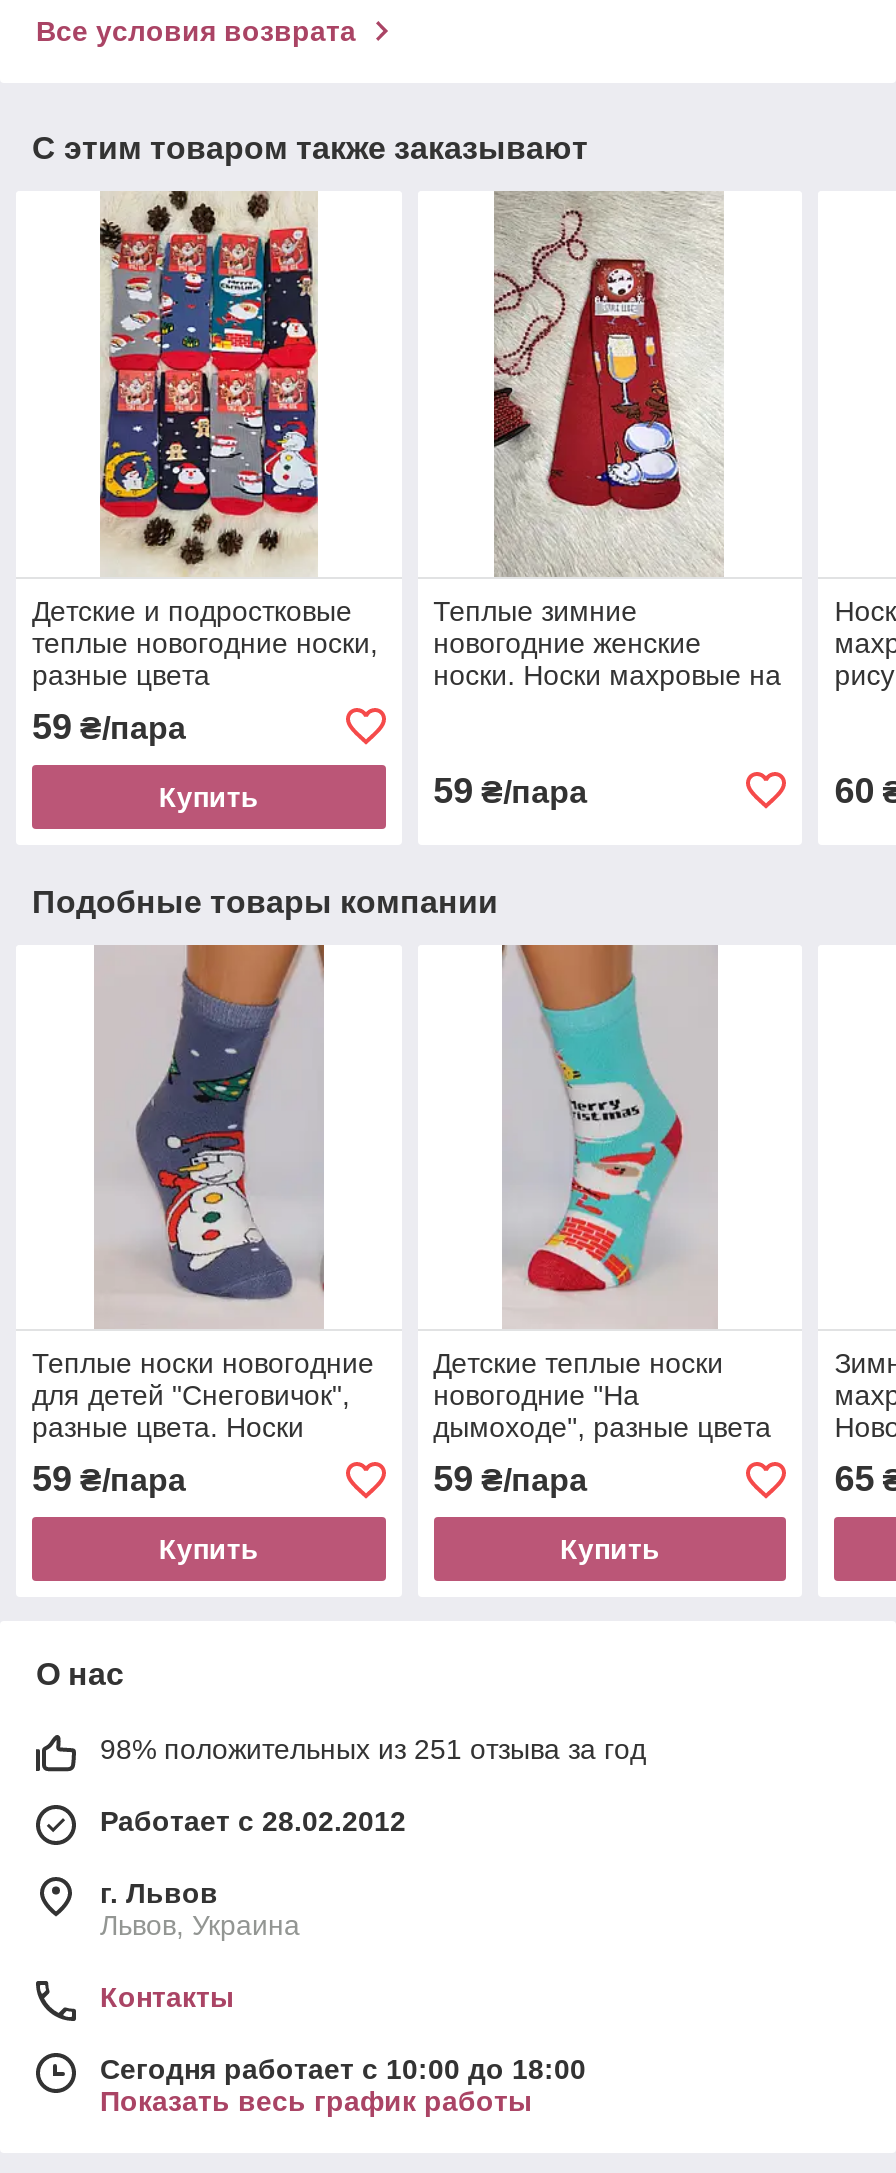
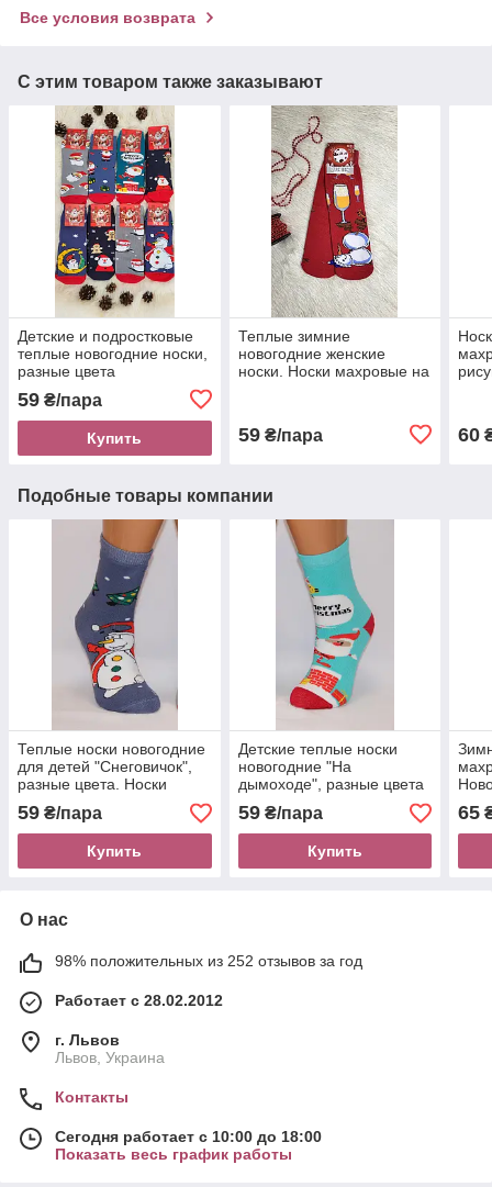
- 98% положительных из 251 отзыва за год
+ 98% положительных из 252 отзывов за год
